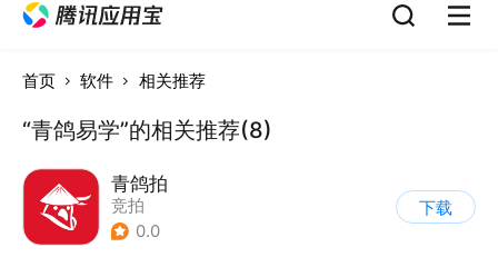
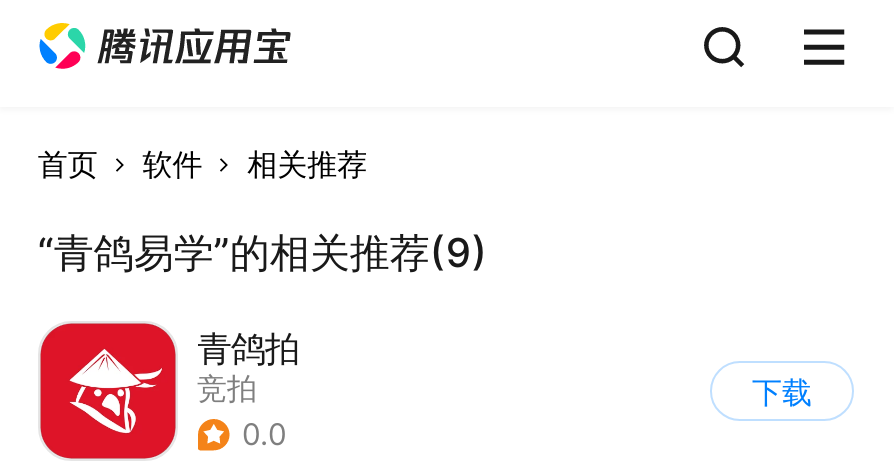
- “青鸽易学”的相关推荐(8)
+ “青鸽易学”的相关推荐(9)
